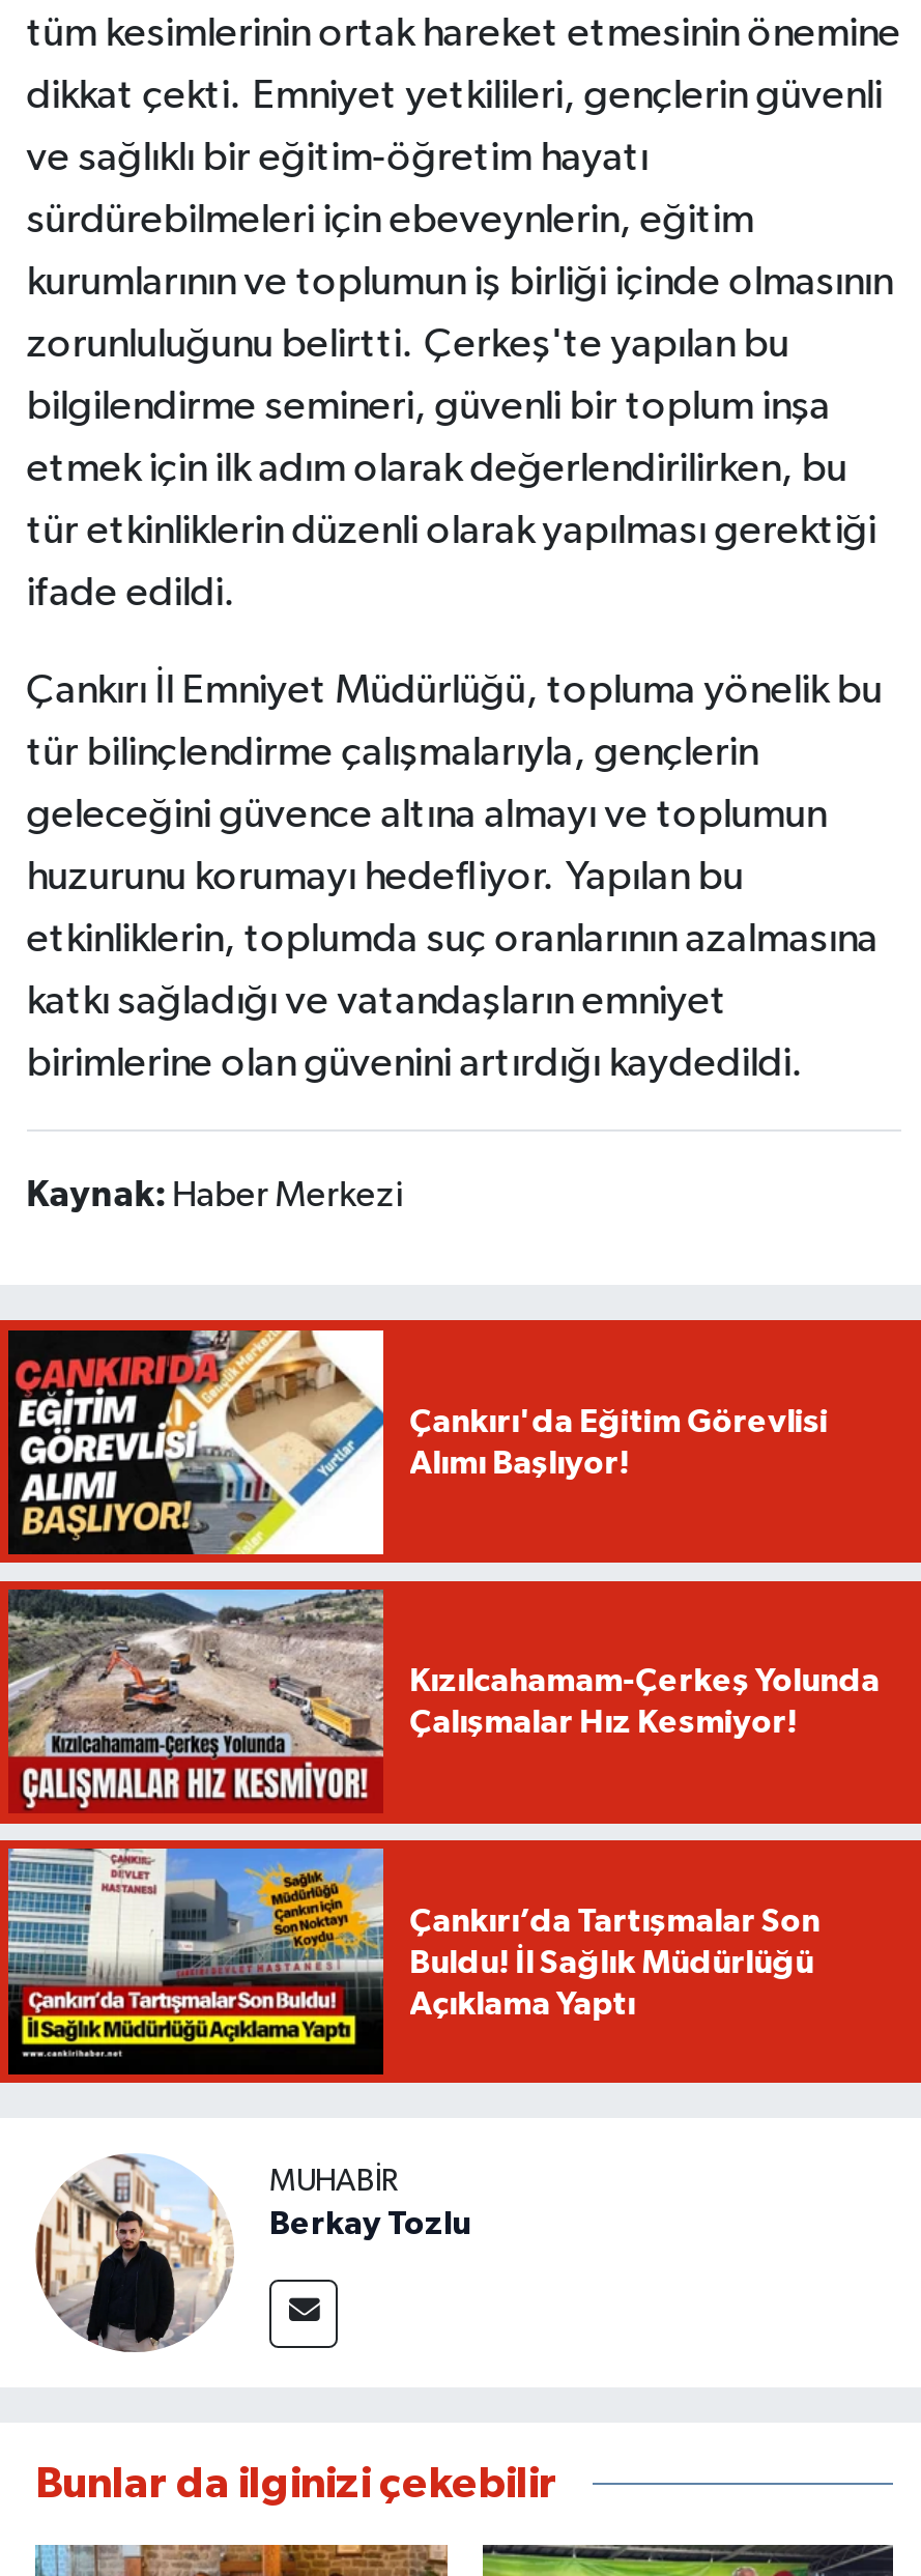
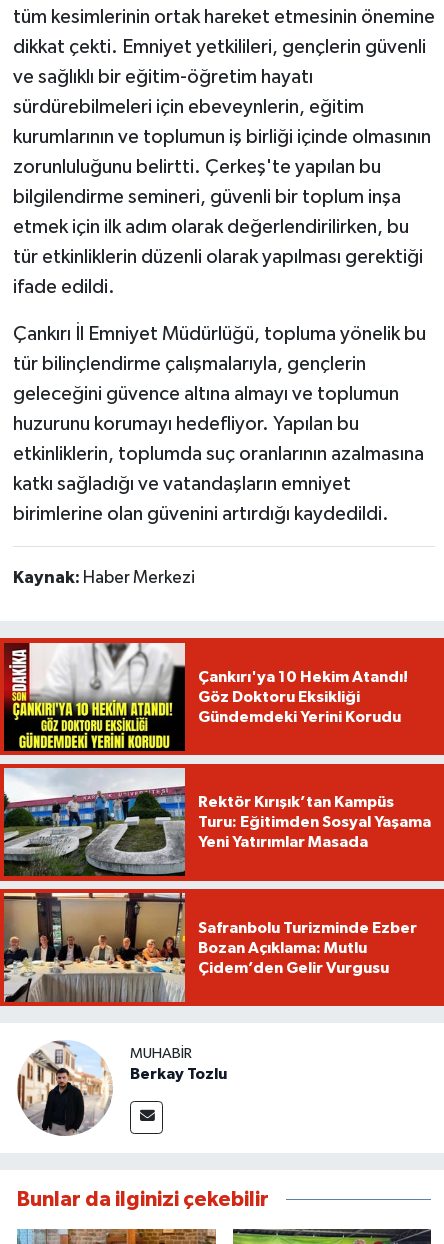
- [image]
- Çankırı'da Eğitim Görevlisi
- Alımı Başlıyor!
+ [image]
+ Çankırı'ya 10 Hekim Atandı!
+ Göz Doktoru Eksikliği
+ Gündemdeki Yerini Korudu

- [image]
- Kızılcahamam-Çerkeş Yolunda
- Çalışmalar Hız Kesmiyor!
+ [image]
+ Rektör Kırışık’tan Kampüs
+ Turu: Eğitimden Sosyal Yaşama
+ Yeni Yatırımlar Masada

- [image]
- Çankırı’da Tartışmalar Son
- Buldu! İl Sağlık Müdürlüğü
- Açıklama Yaptı
+ [image]
+ Safranbolu Turizminde Ezber
+ Bozan Açıklama: Mutlu
+ Çidem’den Gelir Vurgusu
